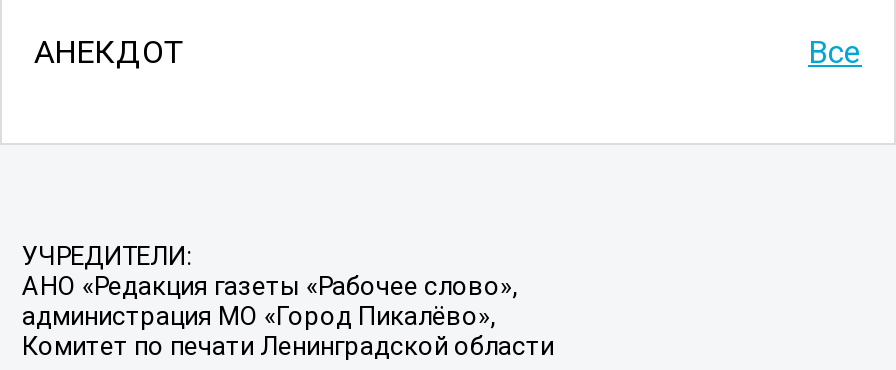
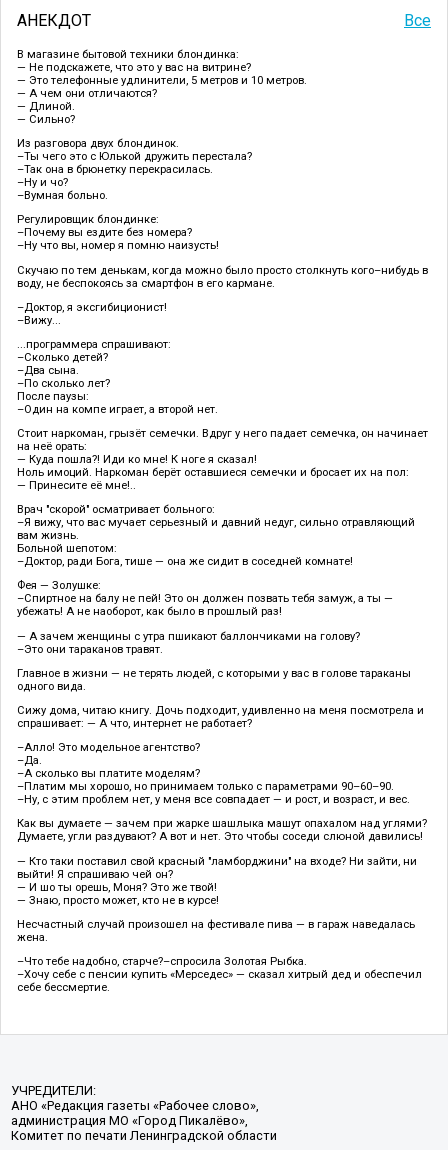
+ В магазине бытовой техники блондинка:
+ — Не подскажете, что это у вас на витрине?
+ — Это телефонные удлинители, 5 метров и 10 метров.
+ — А чем они отличаются?
+ — Длиной.
+ — Сильно?
+ Из разговора двух блондинок.
+ –Ты чего это с Юлькой дружить перестала?
+ –Так она в брюнетку перекрасилась.
+ –Ну и чо?
+ –Вумная больно.
+ Регулировщик блондинке:
+ –Почему вы ездите без номера?
+ –Ну что вы, номер я помню наизусть!
+ Скучаю по тем денькам, когда можно было просто столкнуть кого–нибудь в
+ воду, не беспокоясь за смартфон в его кармане.
+ –Доктор, я эксгибиционист!
+ –Вижу...
+ ...программера спрашивают:
+ –Сколько детей?
+ –Два сына.
+ –По сколько лет?
+ После паузы:
+ –Один на компе играет, а второй нет.
+ Стоит наркоман, грызёт семечки. Вдруг у него падает семечка, он начинает
+ на неё орать:
+ — Куда пошла?! Иди ко мне! К ноге я сказал!
+ Ноль имоций. Наркоман берёт оставшиеся семечки и бросает их на пол:
+ — Принесите её мне!..
+ Врач "скорой" осматривает больного:
+ –Я вижу, что вас мучает серьезный и давний недуг, сильно отравляющий
+ вам жизнь.
+ Больной шепотом:
+ –Доктор, ради Бога, тише — она же сидит в соседней комнате!
+ Фея — Золушке:
+ –Спиртное на балу не пей! Это он должен позвать тебя замуж, а ты —
+ убежать! А не наоборот, как было в прошлый раз!
+ — А зачем женщины с утра пшикают баллончиками на голову?
+ –Это они тараканов травят.
+ Главное в жизни — не терять людей, с которыми у вас в голове тараканы
+ одного вида.
+ Сижу дома, читаю книгу. Дочь подходит, удивленно на меня посмотрела и
+ спрашивает: — А что, интернет не работает?
+ –Алло! Это модельное агентство?
+ –Да.
+ –А сколько вы платите моделям?
+ –Платим мы хорошо, но принимаем только с параметрами 90–60–90.
+ –Ну, с этим проблем нет, у меня все совпадает — и рост, и возраст, и вес.
+ Как вы думаете — зачем при жарке шашлыка машут опахалом над углями?
+ Думаете, угли раздувают? А вот и нет. Это чтобы соседи слюной давились!
+ — Кто таки поставил свой красный "ламборджини" на входе? Ни зайти, ни
+ выйти! Я спрашиваю чей он?
+ — И шо ты орешь, Моня? Это же твой!
+ — Знаю, просто может, кто не в курсе!
+ Несчастный случай произошел на фестивале пива — в гараж наведалась
+ жена.
+ –Что тебе надобно, старче?–спросила Золотая Рыбка.
+ –Хочу себе с пенсии купить «Мерседес» — сказал хитрый дед и обеспечил
+ себе бессмертие.
